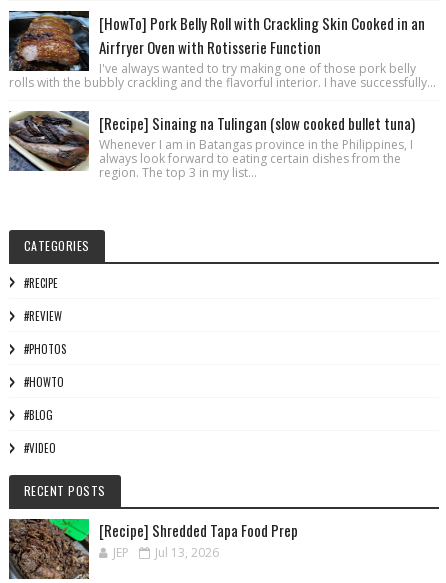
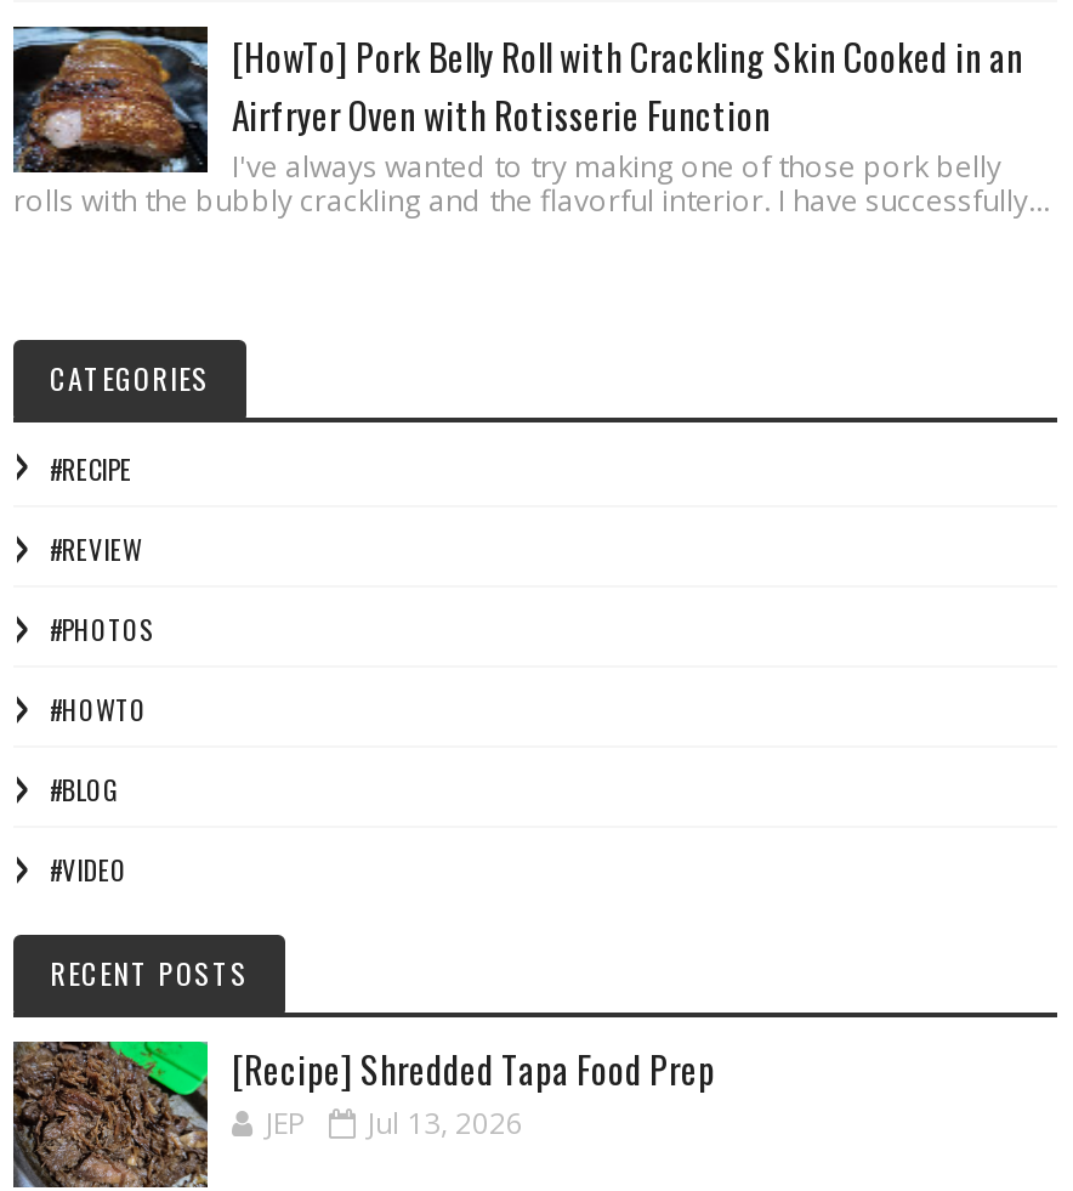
- [image]
- [Recipe] Sinaing na Tulingan (slow cooked bullet tuna)
- Whenever I am in Batangas province in the Philippines, I
- always look forward to eating certain dishes from the
- region. The top 3 in my list...
